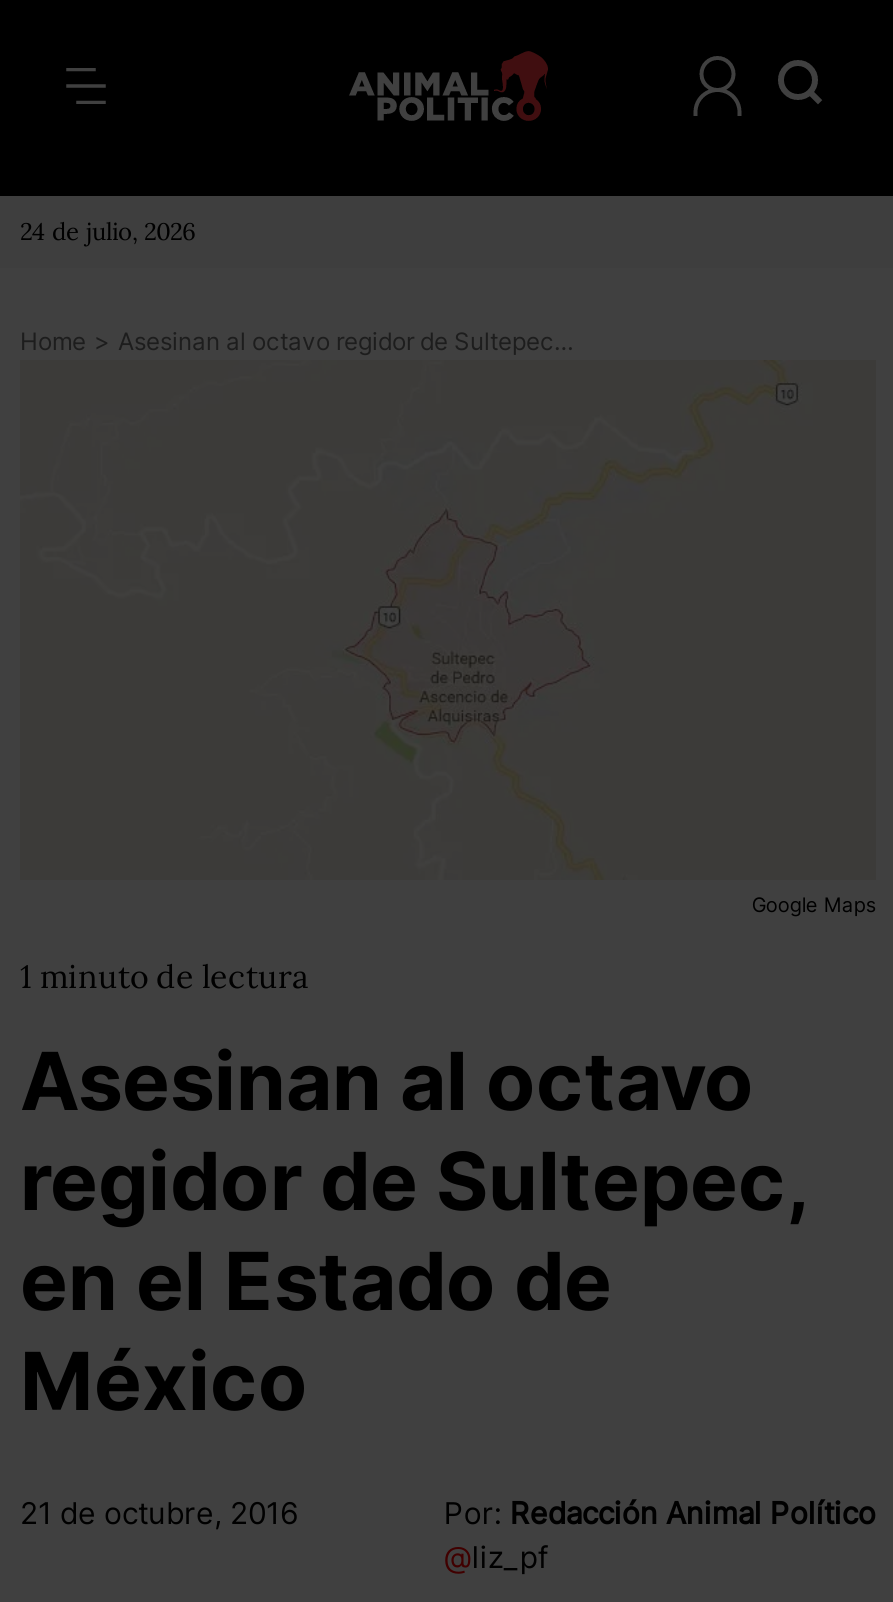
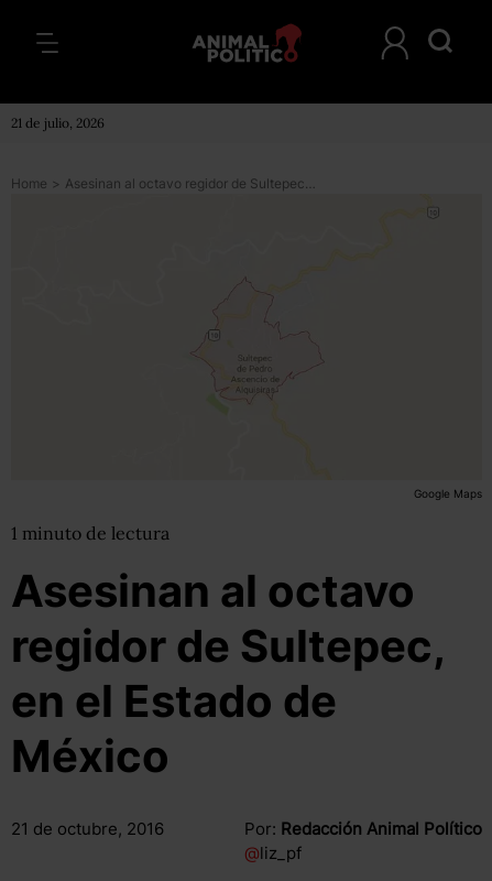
- 24 de julio, 2026
+ 21 de julio, 2026
